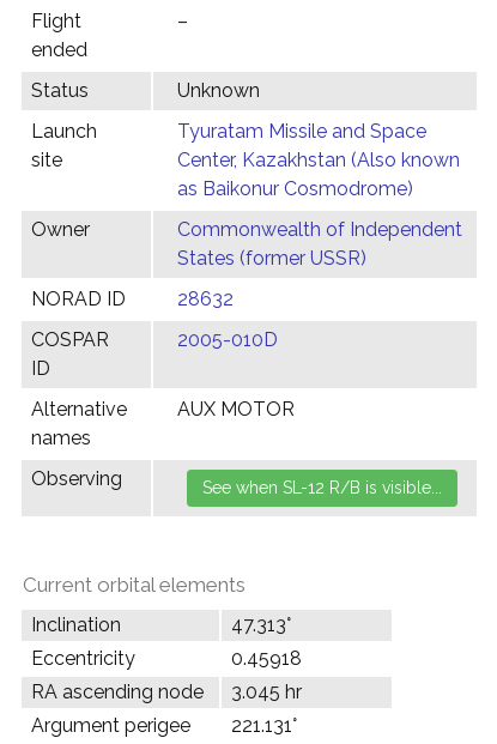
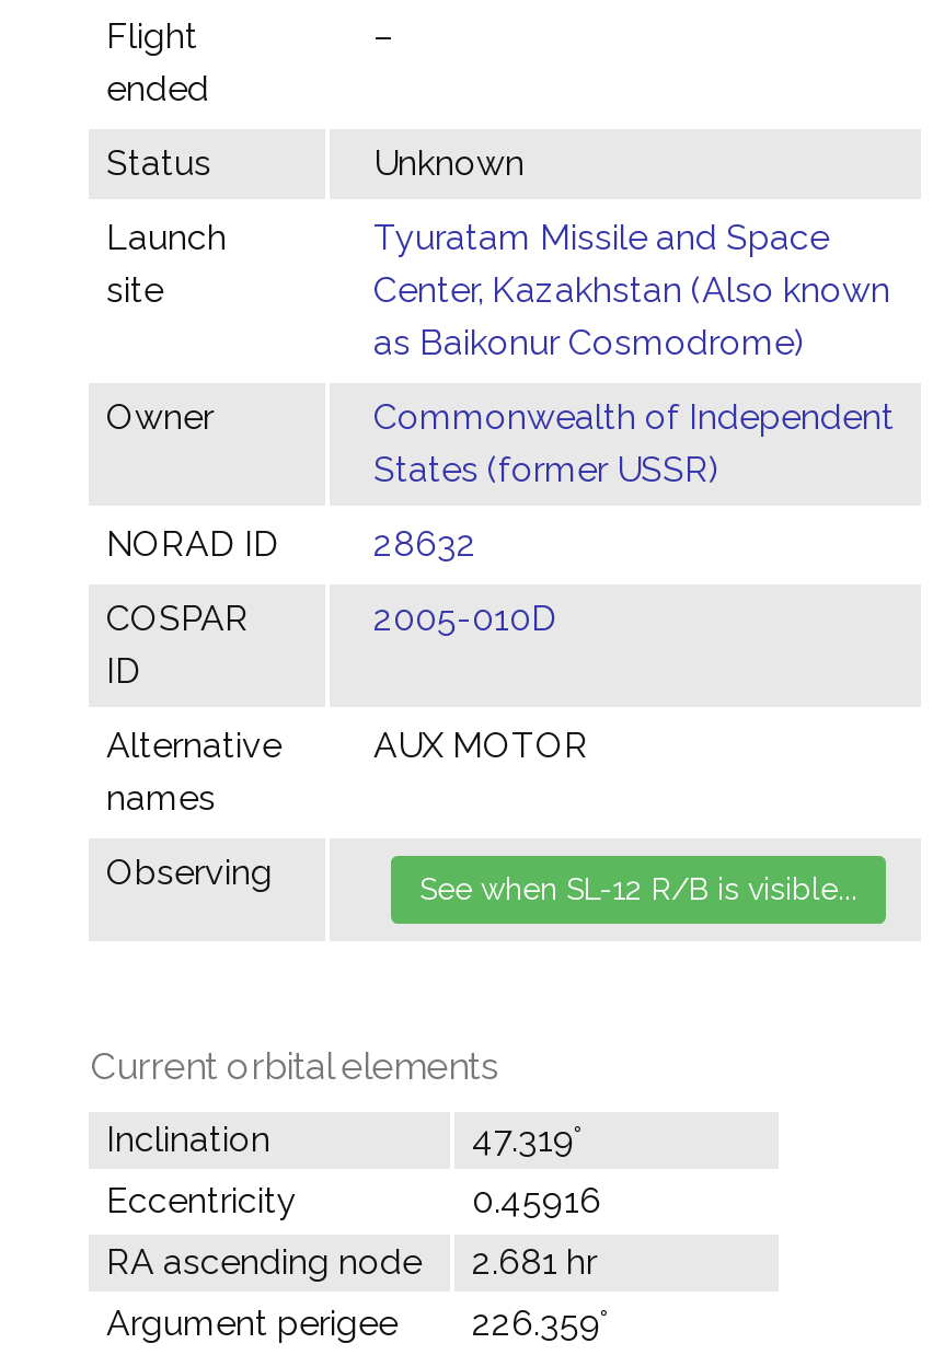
- 47.313°
+ 47.319°

- 0.45918
+ 0.45916

- RA ascending node 3.045 hr
+ RA ascending node 2.681 hr

- Argument perigee 221.131°
+ Argument perigee 226.359°
